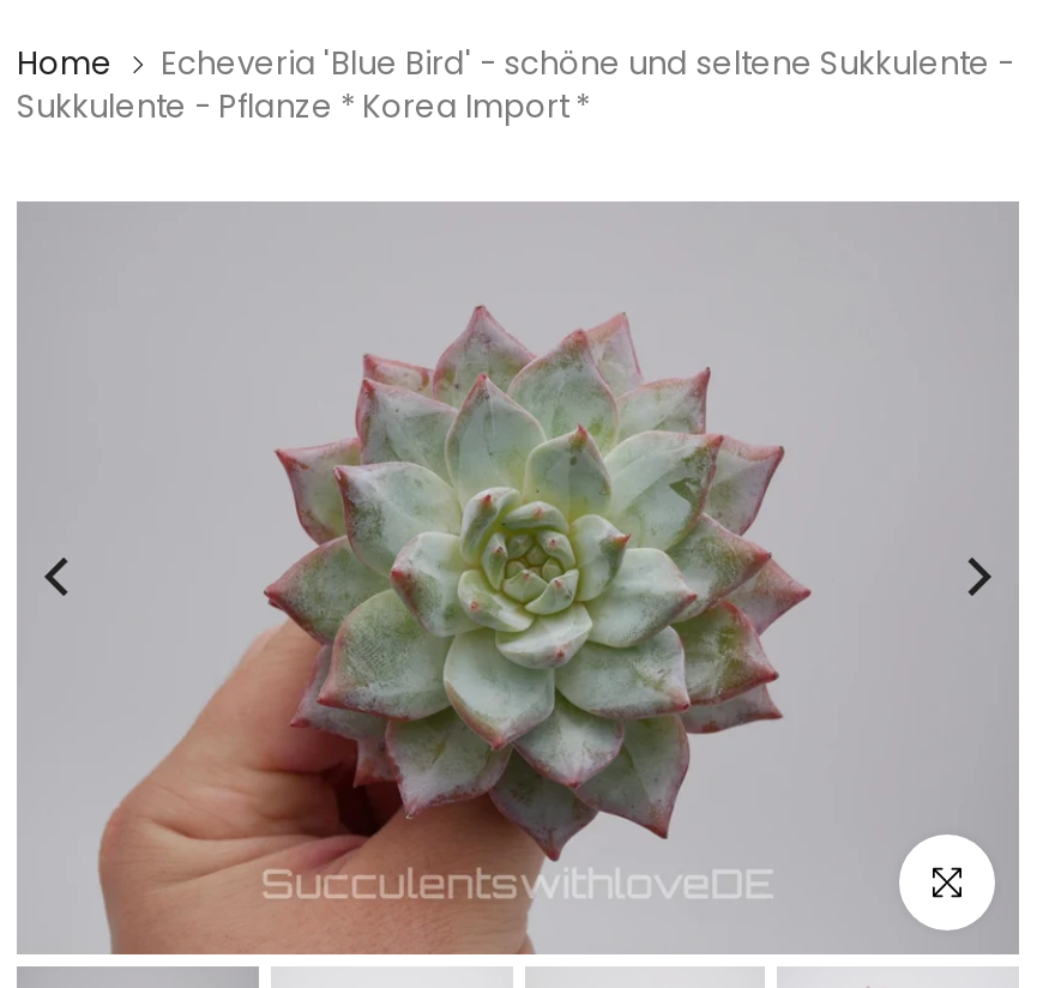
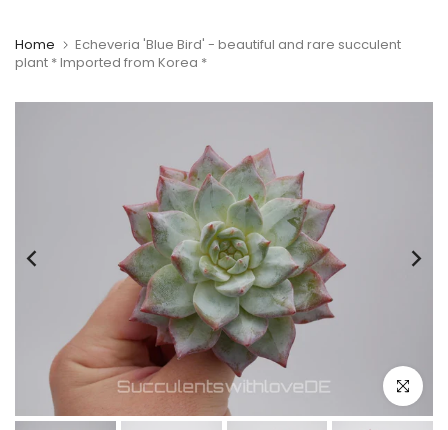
- Echeveria 'Blue Bird' - schöne und seltene Sukkulente -
- Sukkulente - Pflanze * Korea Import *
+ Echeveria 'Blue Bird' - beautiful and rare succulent
+ plant * Imported from Korea *
